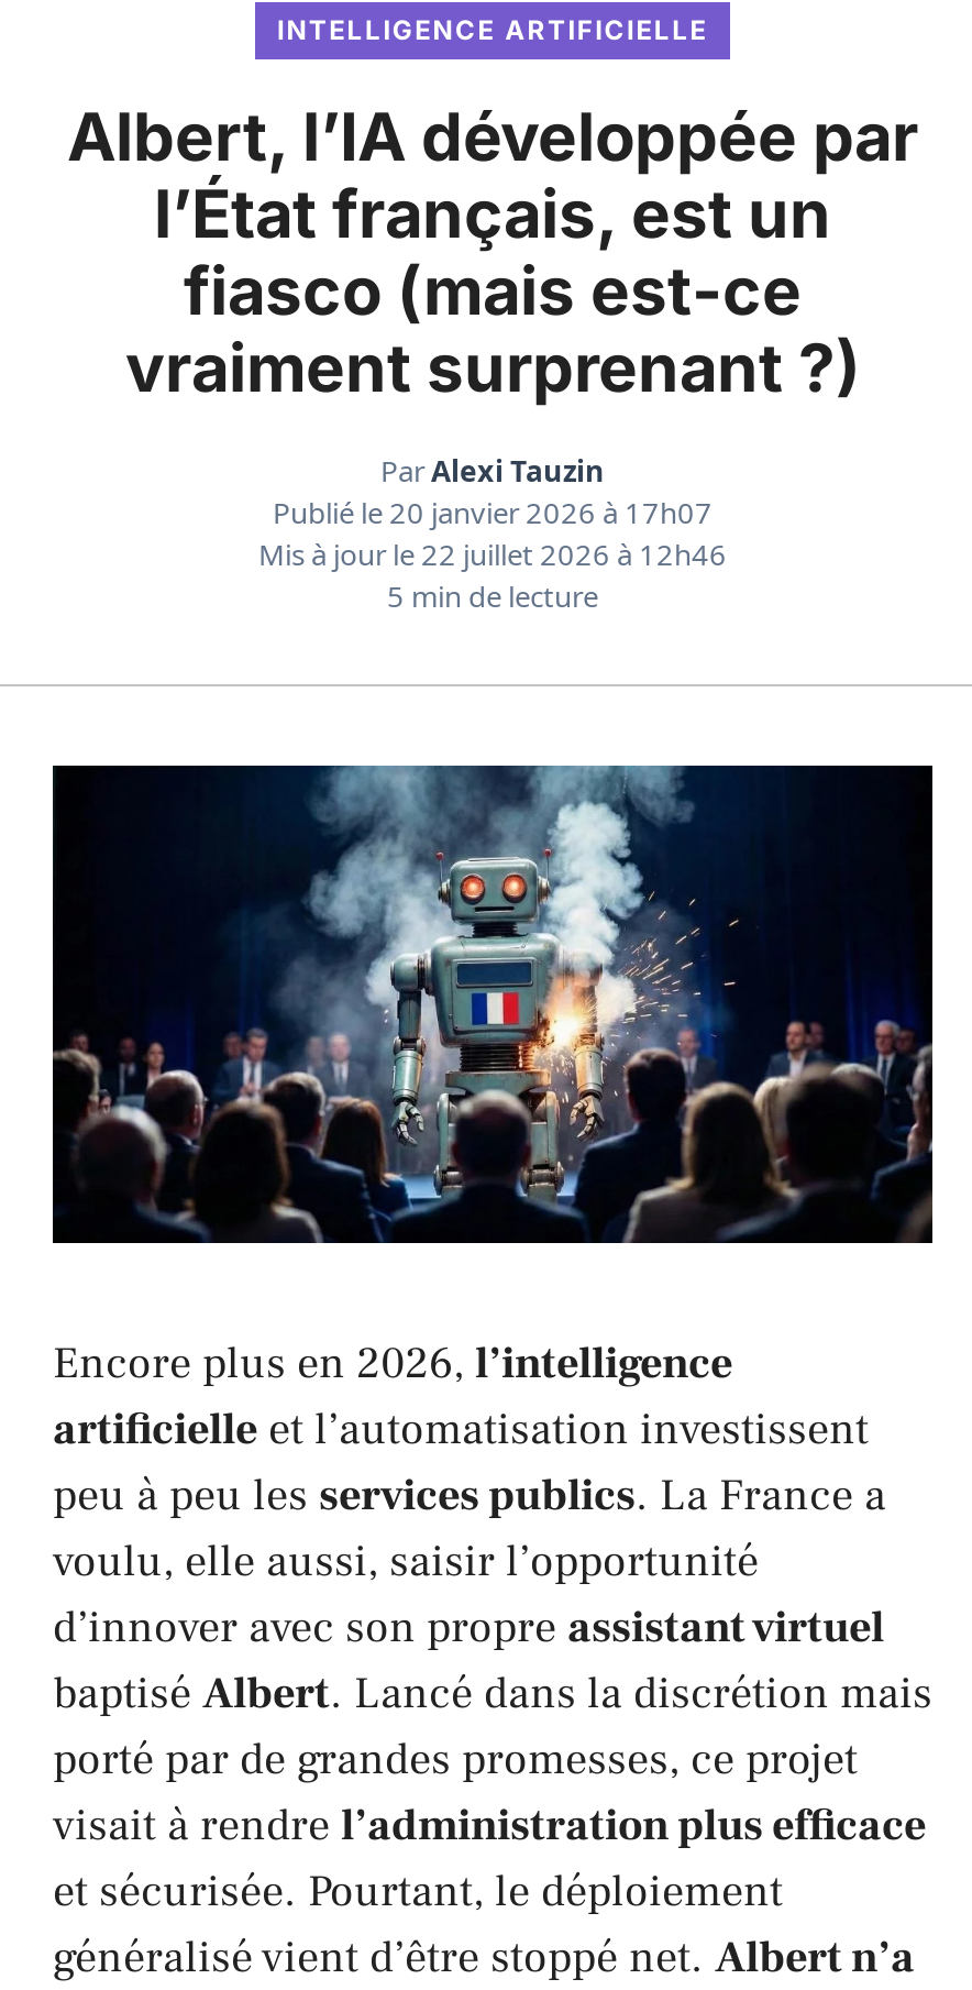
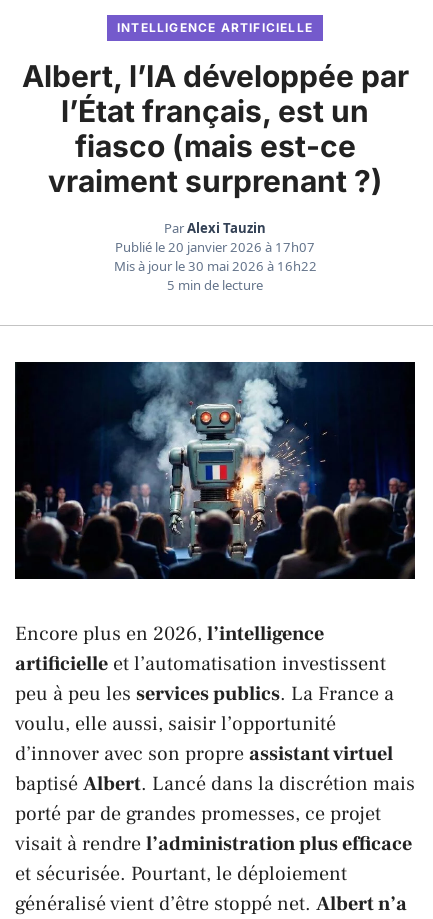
- Mis à jour le 22 juillet 2026 à 12h46
+ Mis à jour le 30 mai 2026 à 16h22
